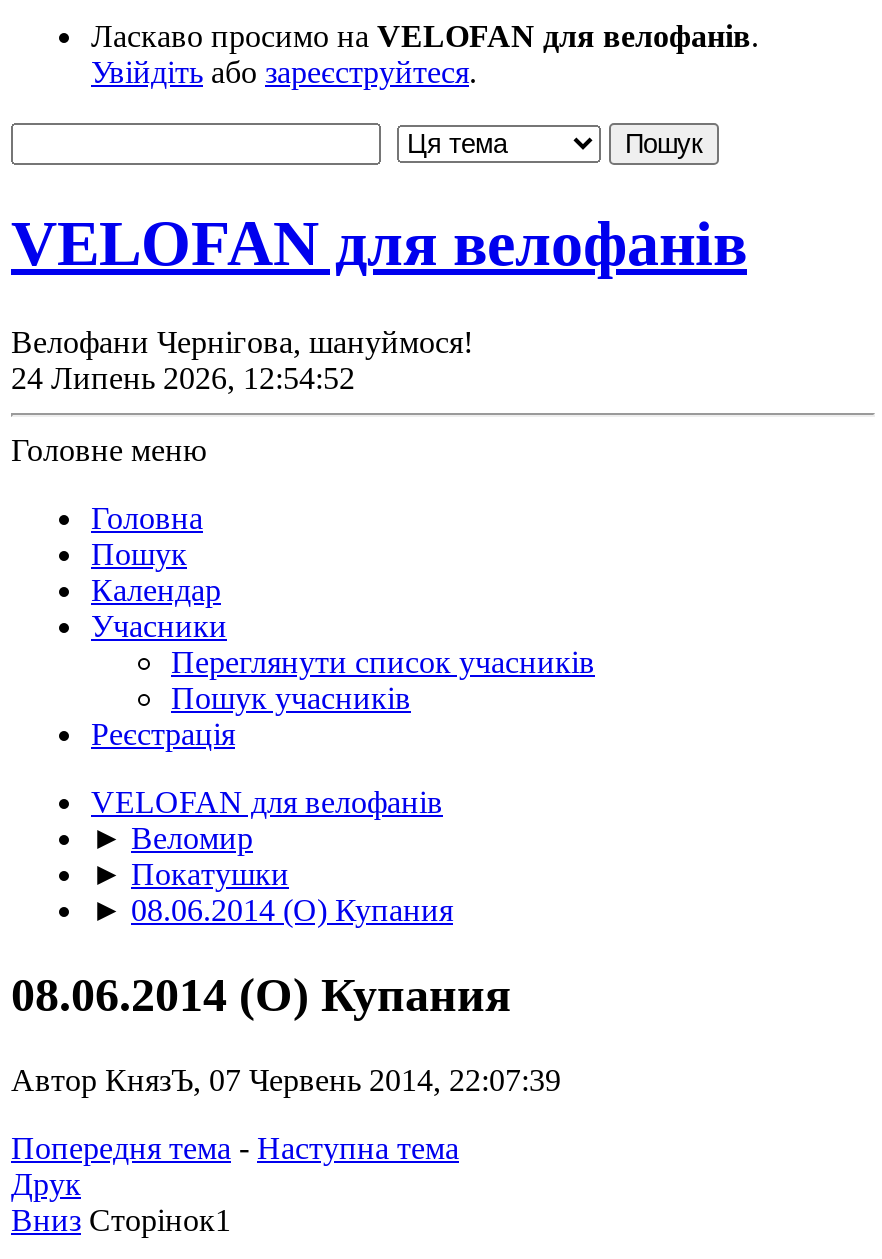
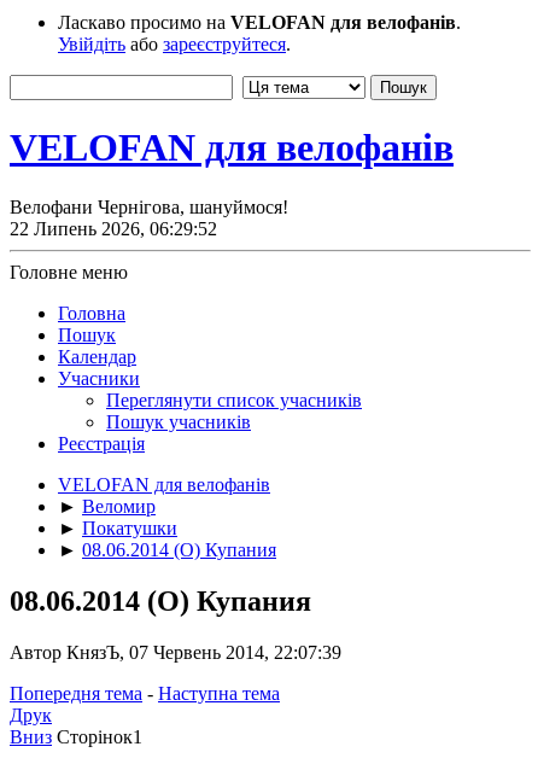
- 24 Липень 2026, 12:54:52
+ 22 Липень 2026, 06:29:52
